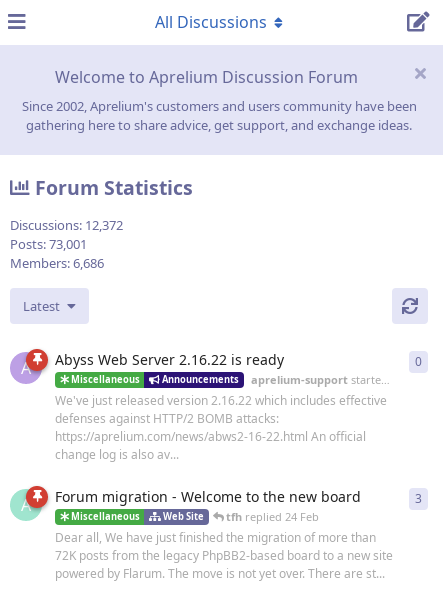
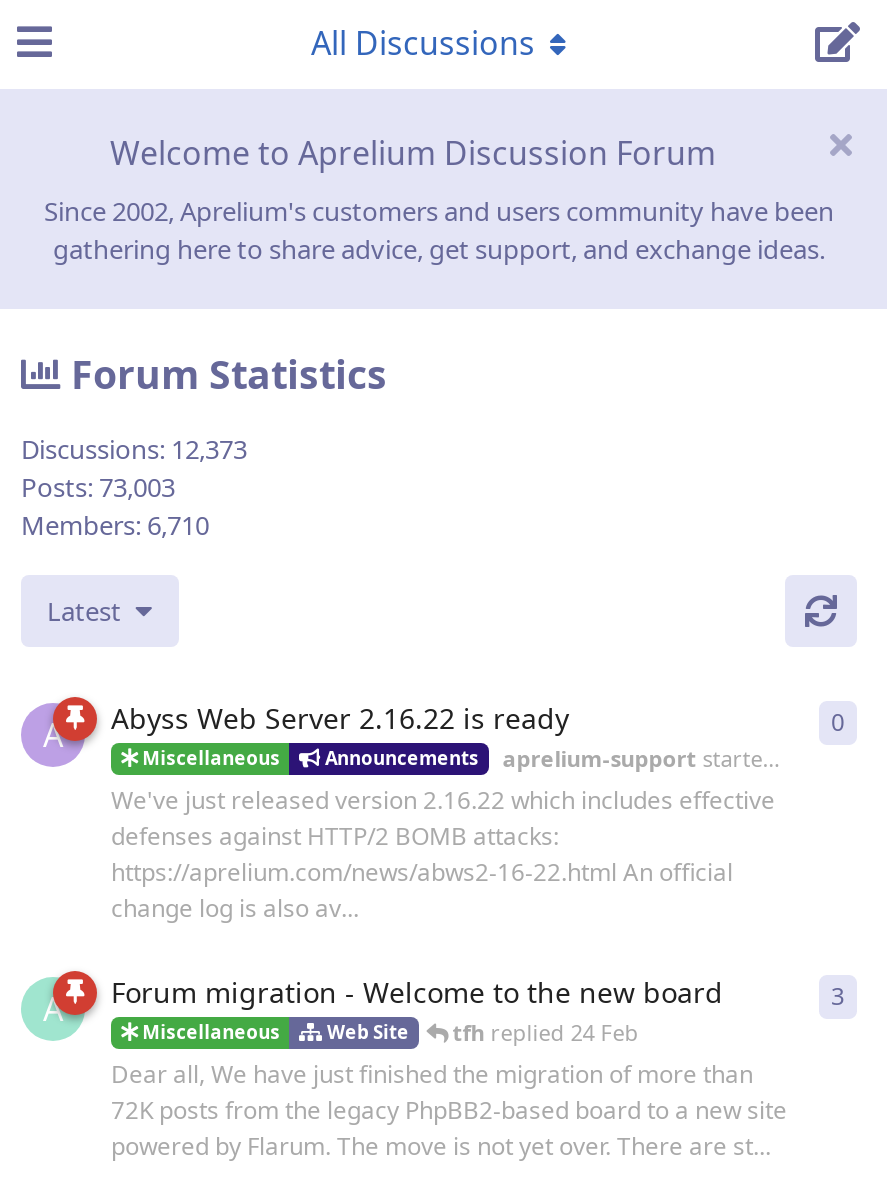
- Discussions: 12,372
+ Discussions: 12,373

- Posts: 73,001
+ Posts: 73,003

- Members: 6,686
+ Members: 6,710
